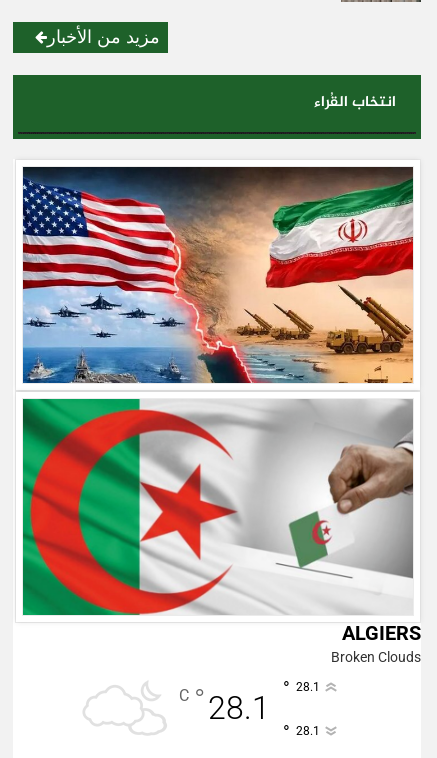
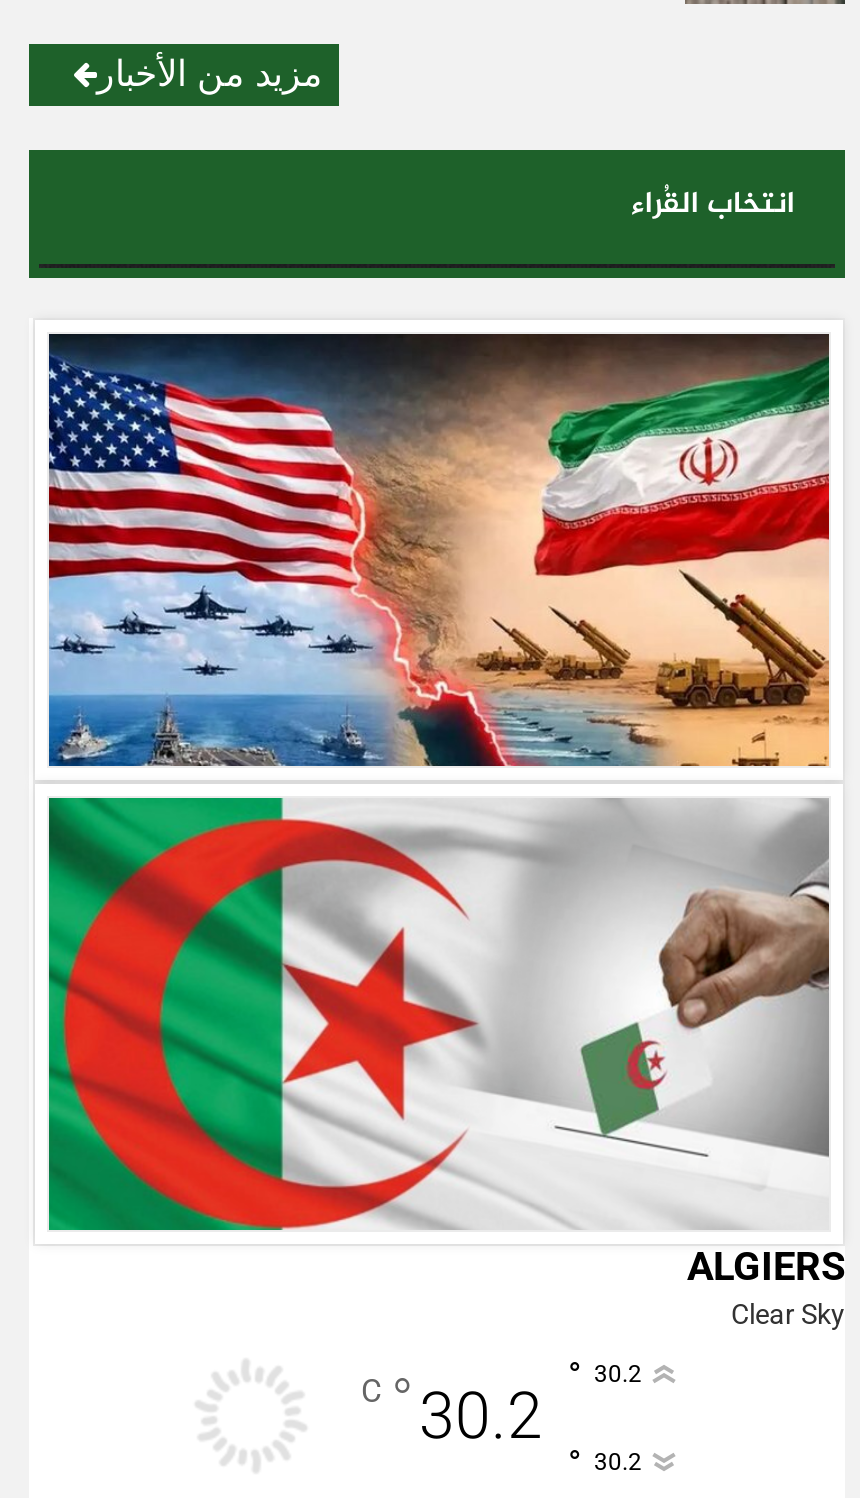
- Broken Clouds
+ Clear Sky

- 28.1
+ 30.2

- 28.1
+ 30.2

- 28.1
+ 30.2
